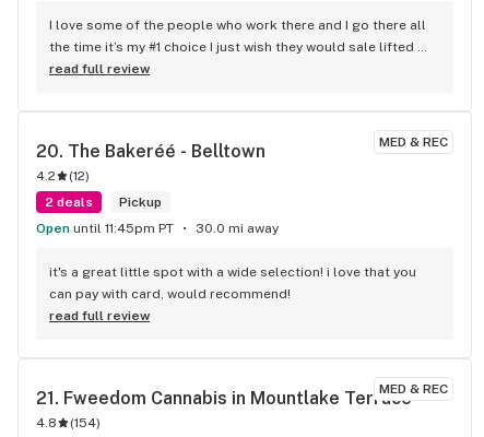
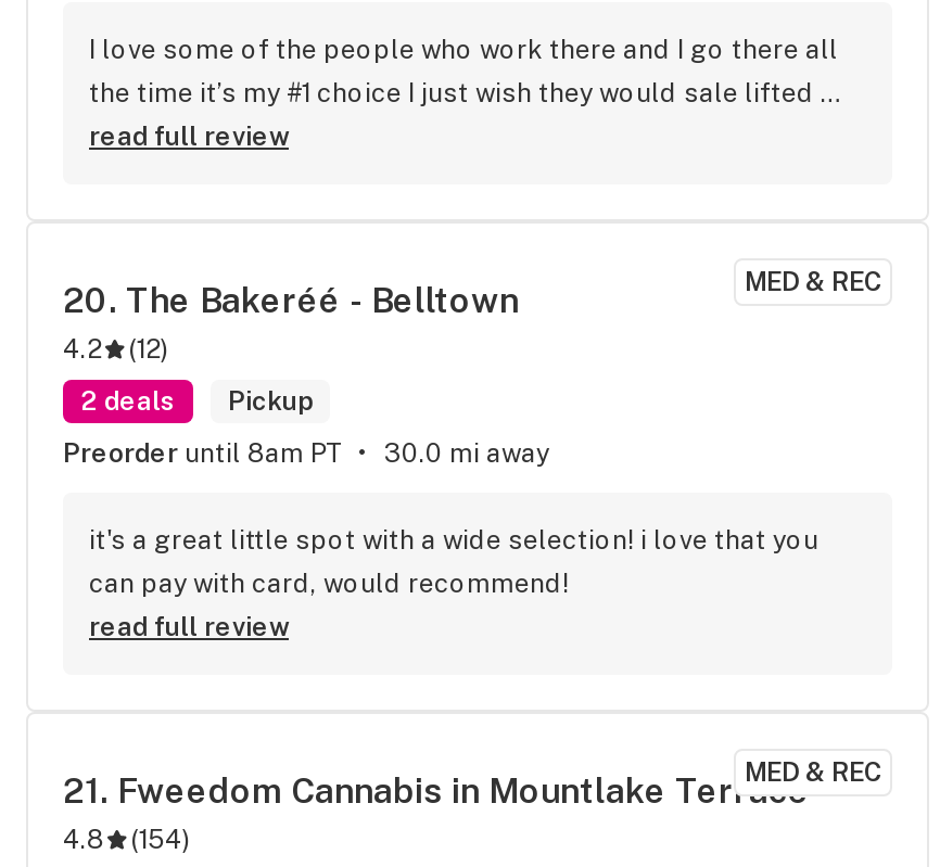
- Open until 11:45pm PT
+ Preorder until 8am PT
